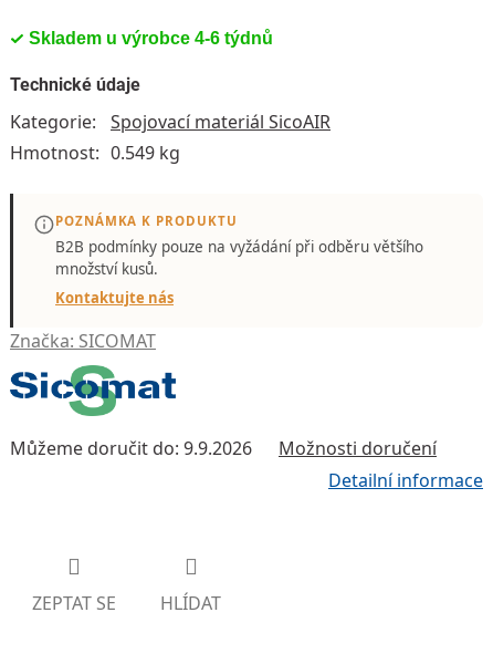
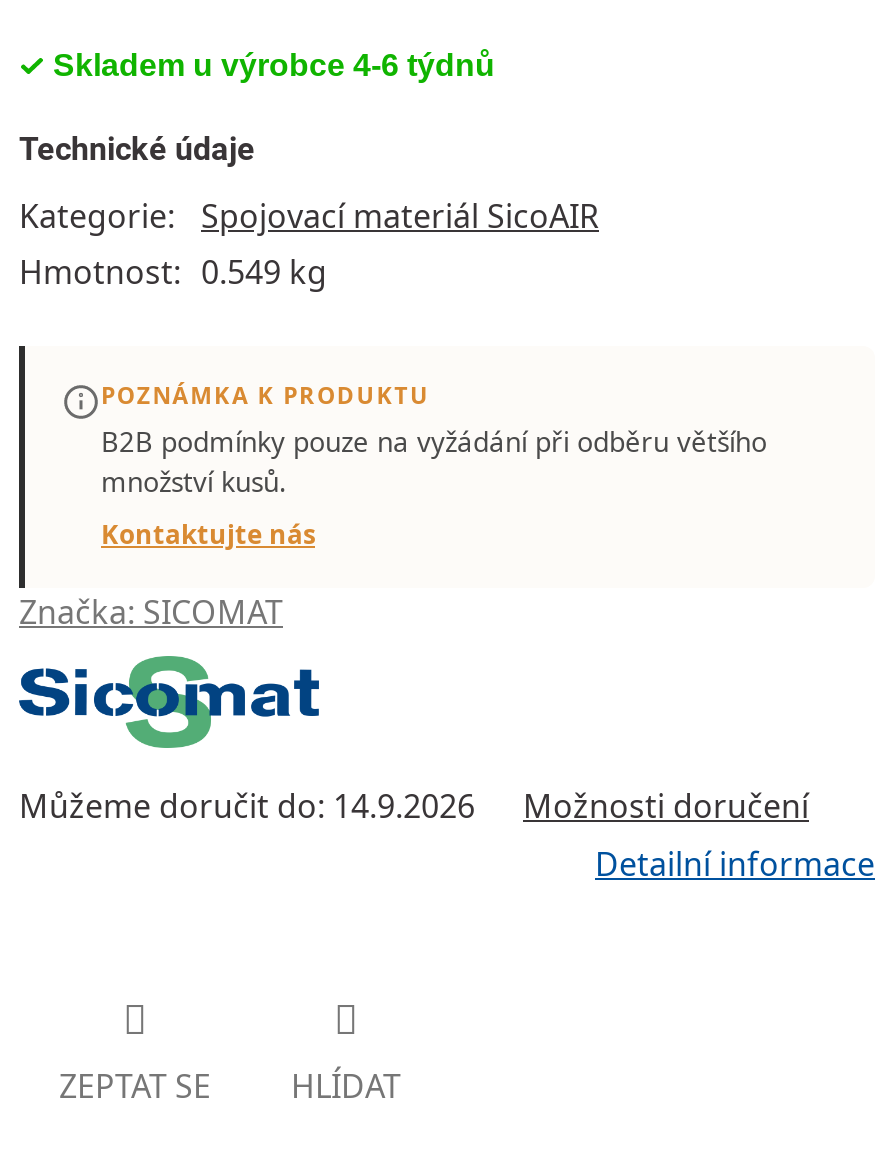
- Můžeme doručit do: 9.9.2026
+ Můžeme doručit do: 14.9.2026
